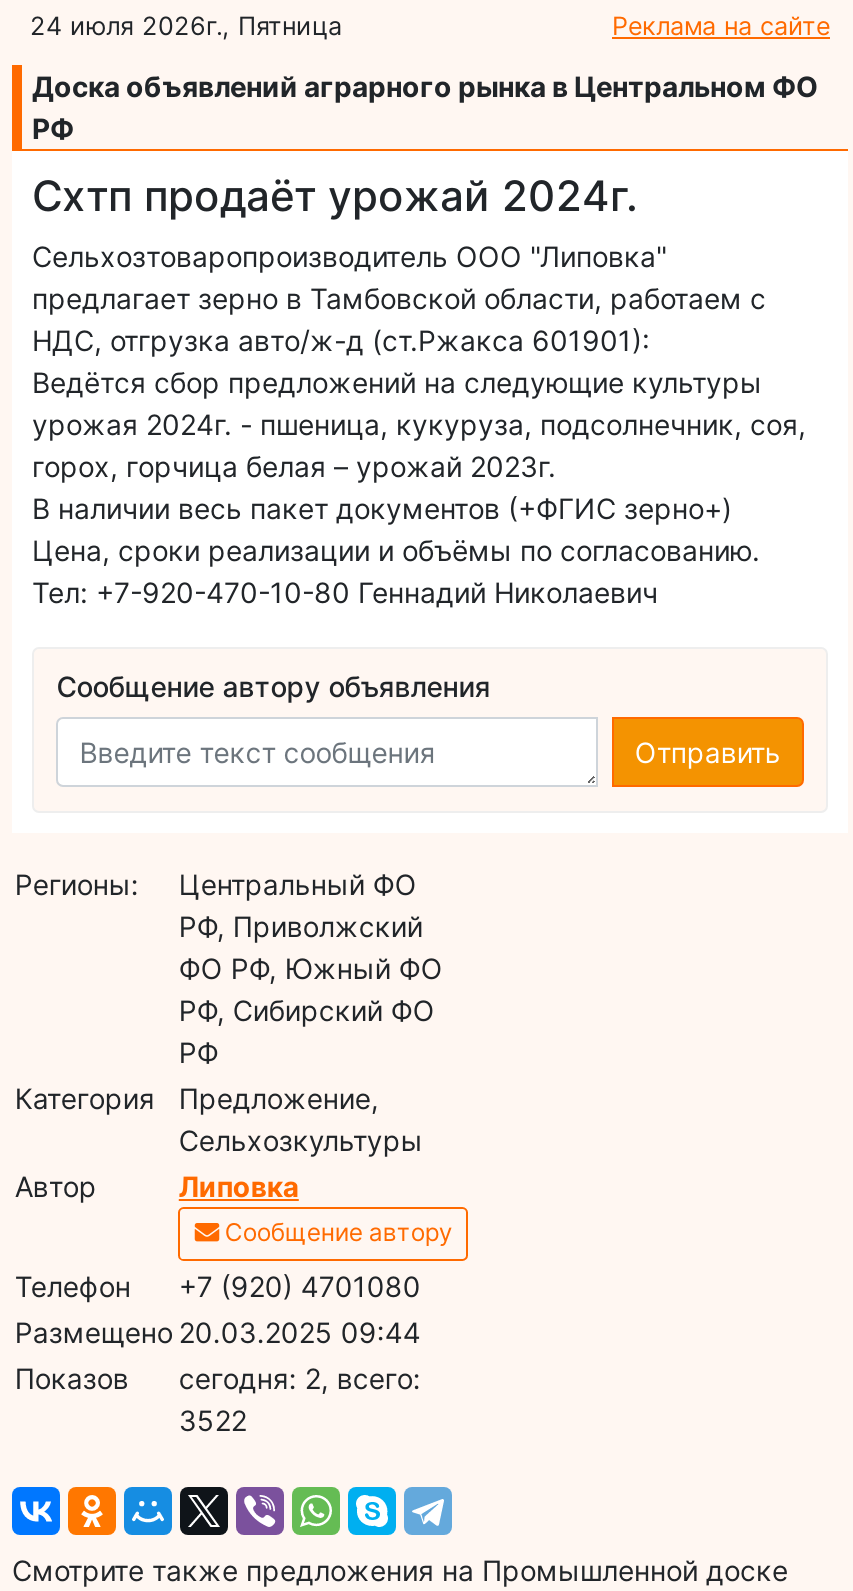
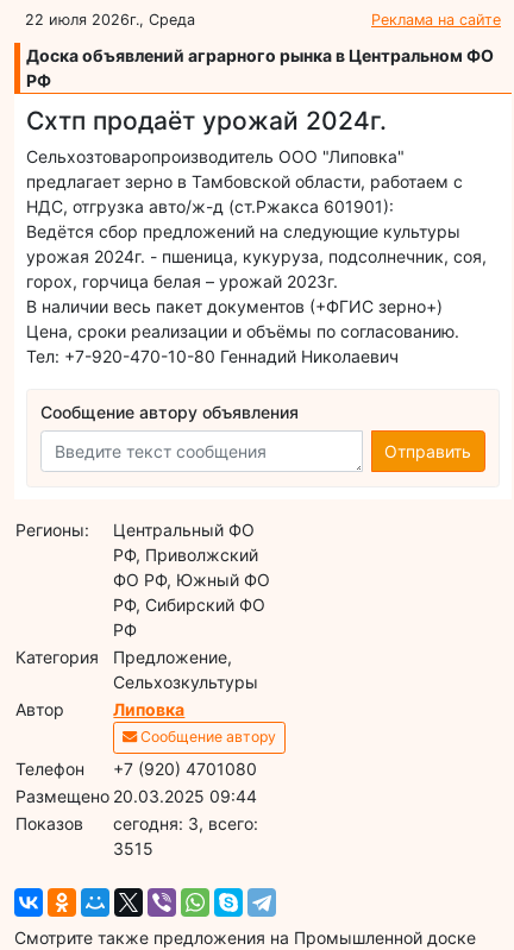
- 24 июля 2026г., Пятница
+ 22 июля 2026г., Среда

- cегодня: 2, всего:
+ cегодня: 3, всего:

- 3522
+ 3515
